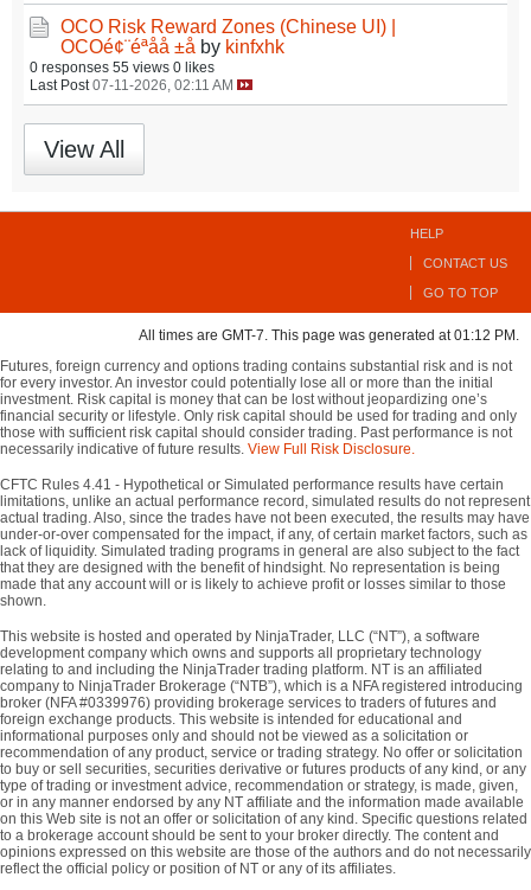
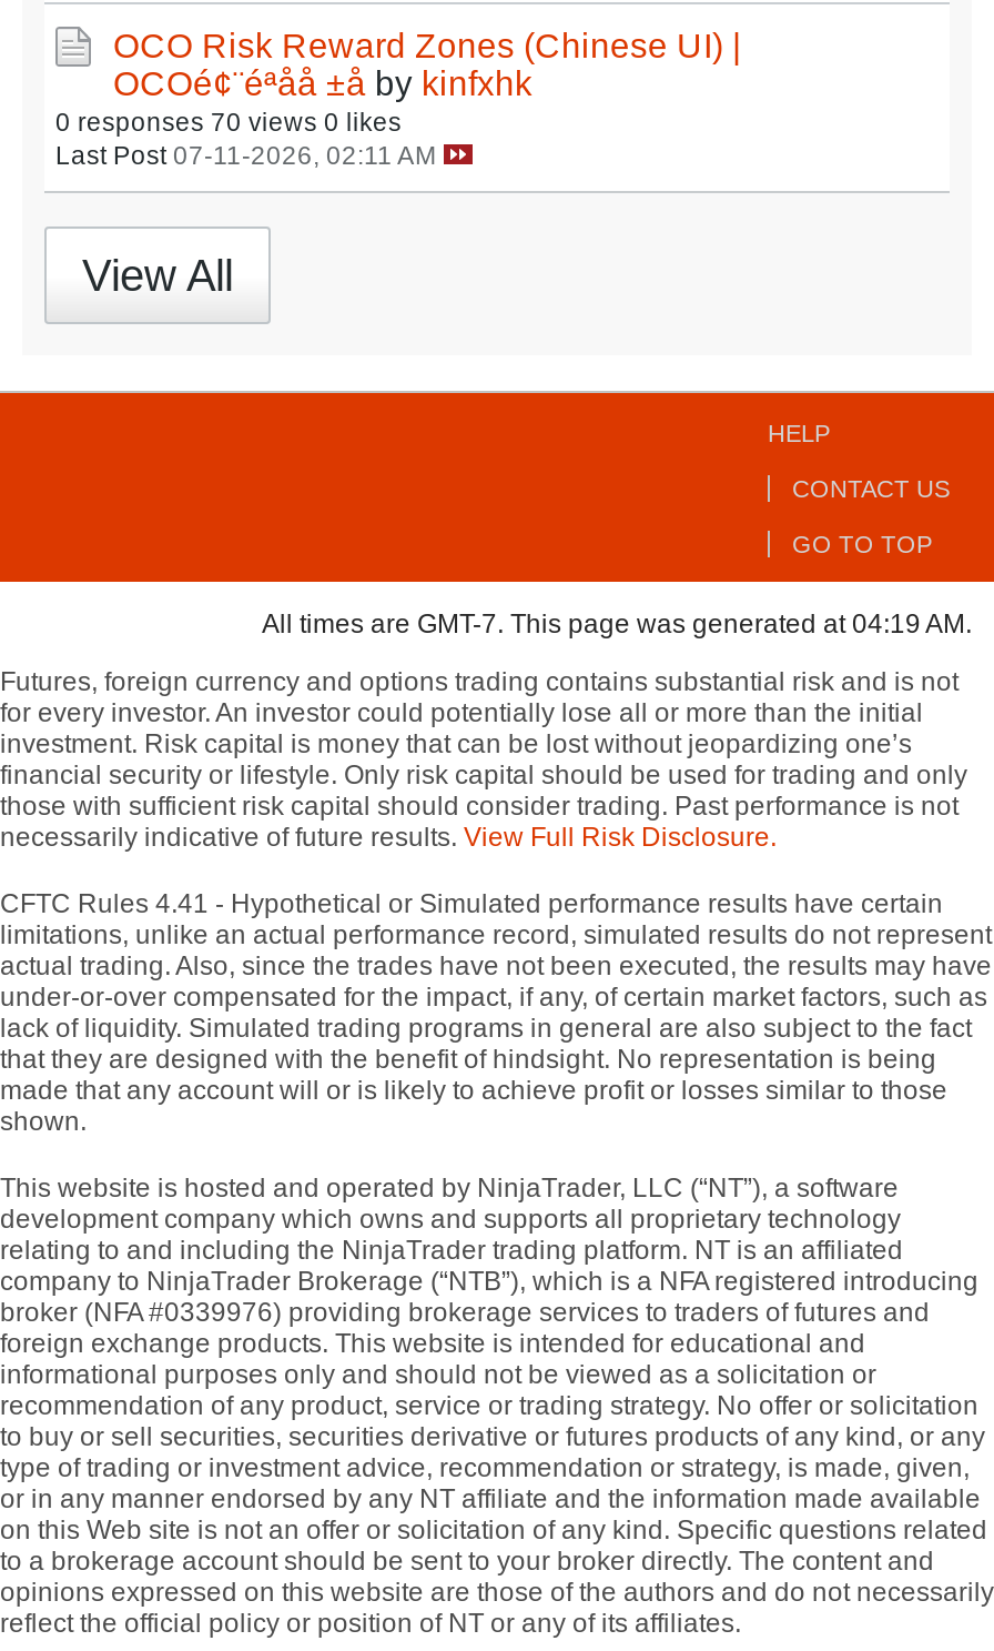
- 0 responses 55 views 0 likes
+ 0 responses 70 views 0 likes

- All times are GMT-7. This page was generated at 01:12 PM.
+ All times are GMT-7. This page was generated at 04:19 AM.
